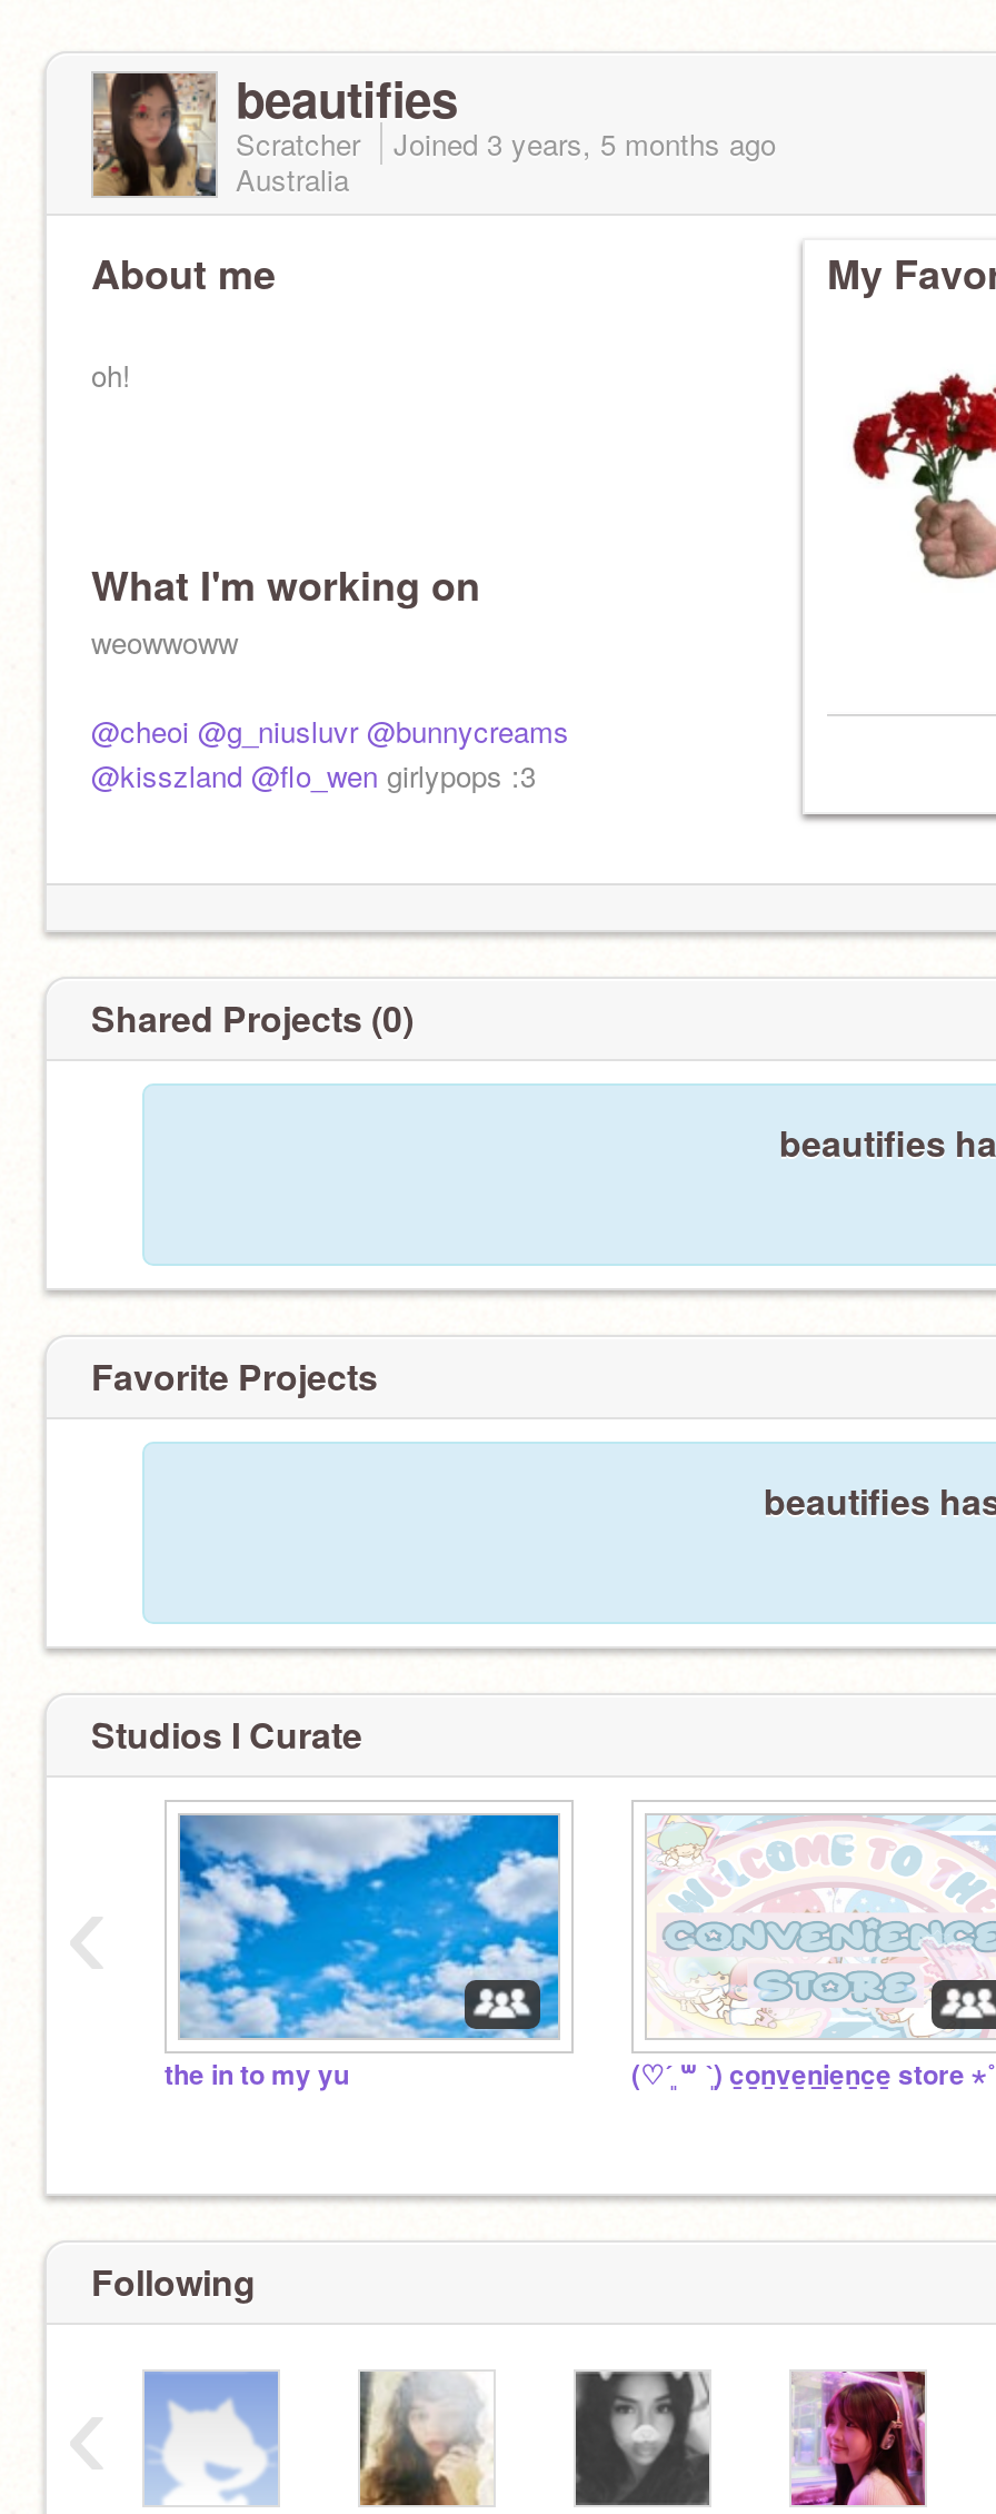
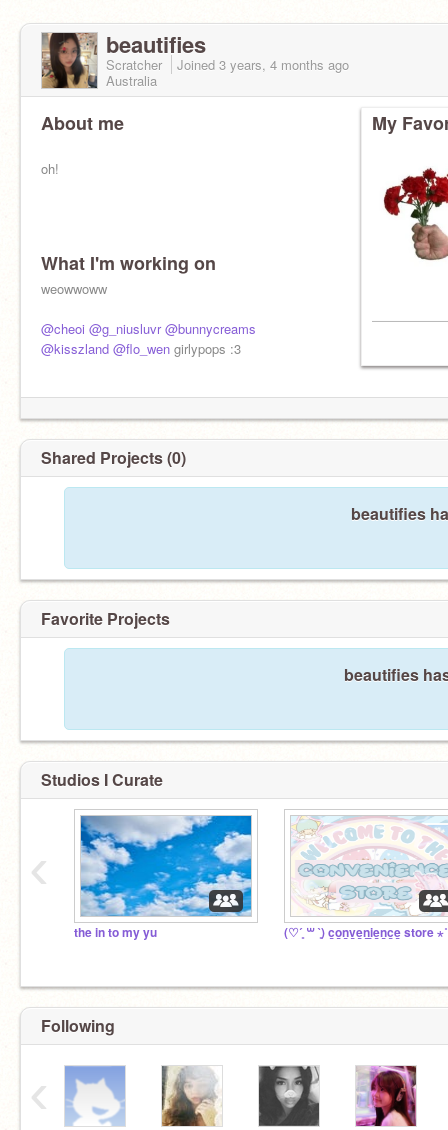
- Scratcher Joined 3 years, 5 months ago
+ Scratcher Joined 3 years, 4 months ago
